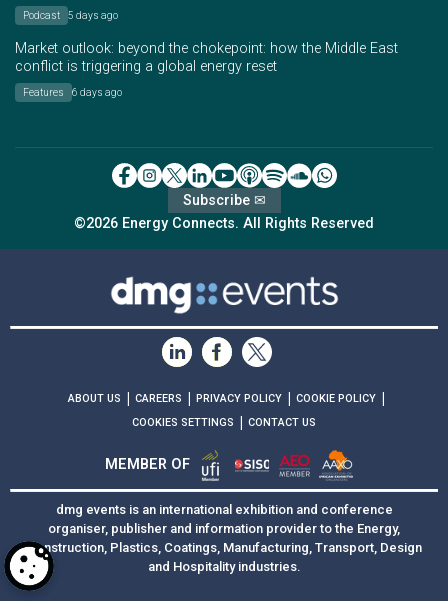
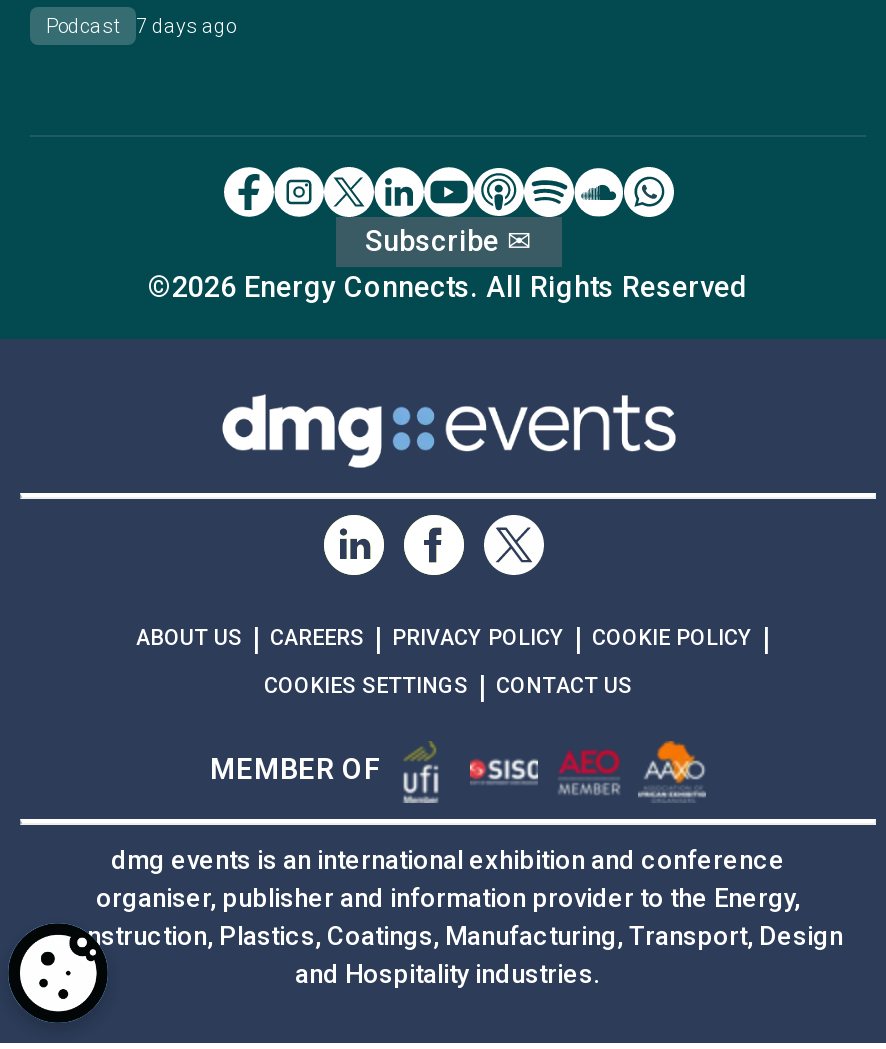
- 5 days ago
- Market outlook: beyond the chokepoint: how the Middle East
- conflict is triggering a global energy reset
- Features
- 6 days ago
+ 7 days ago
